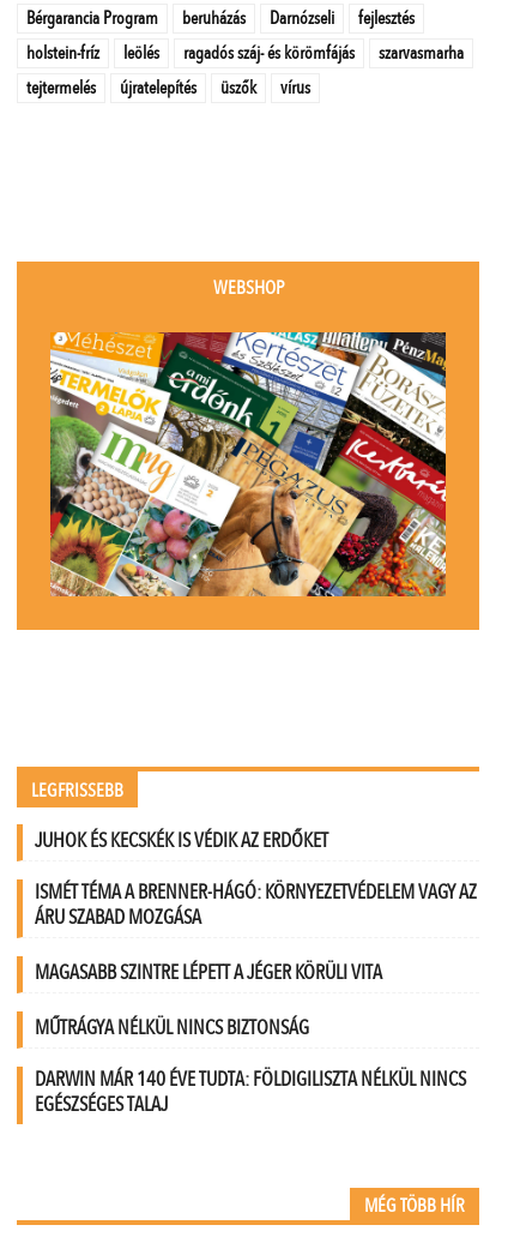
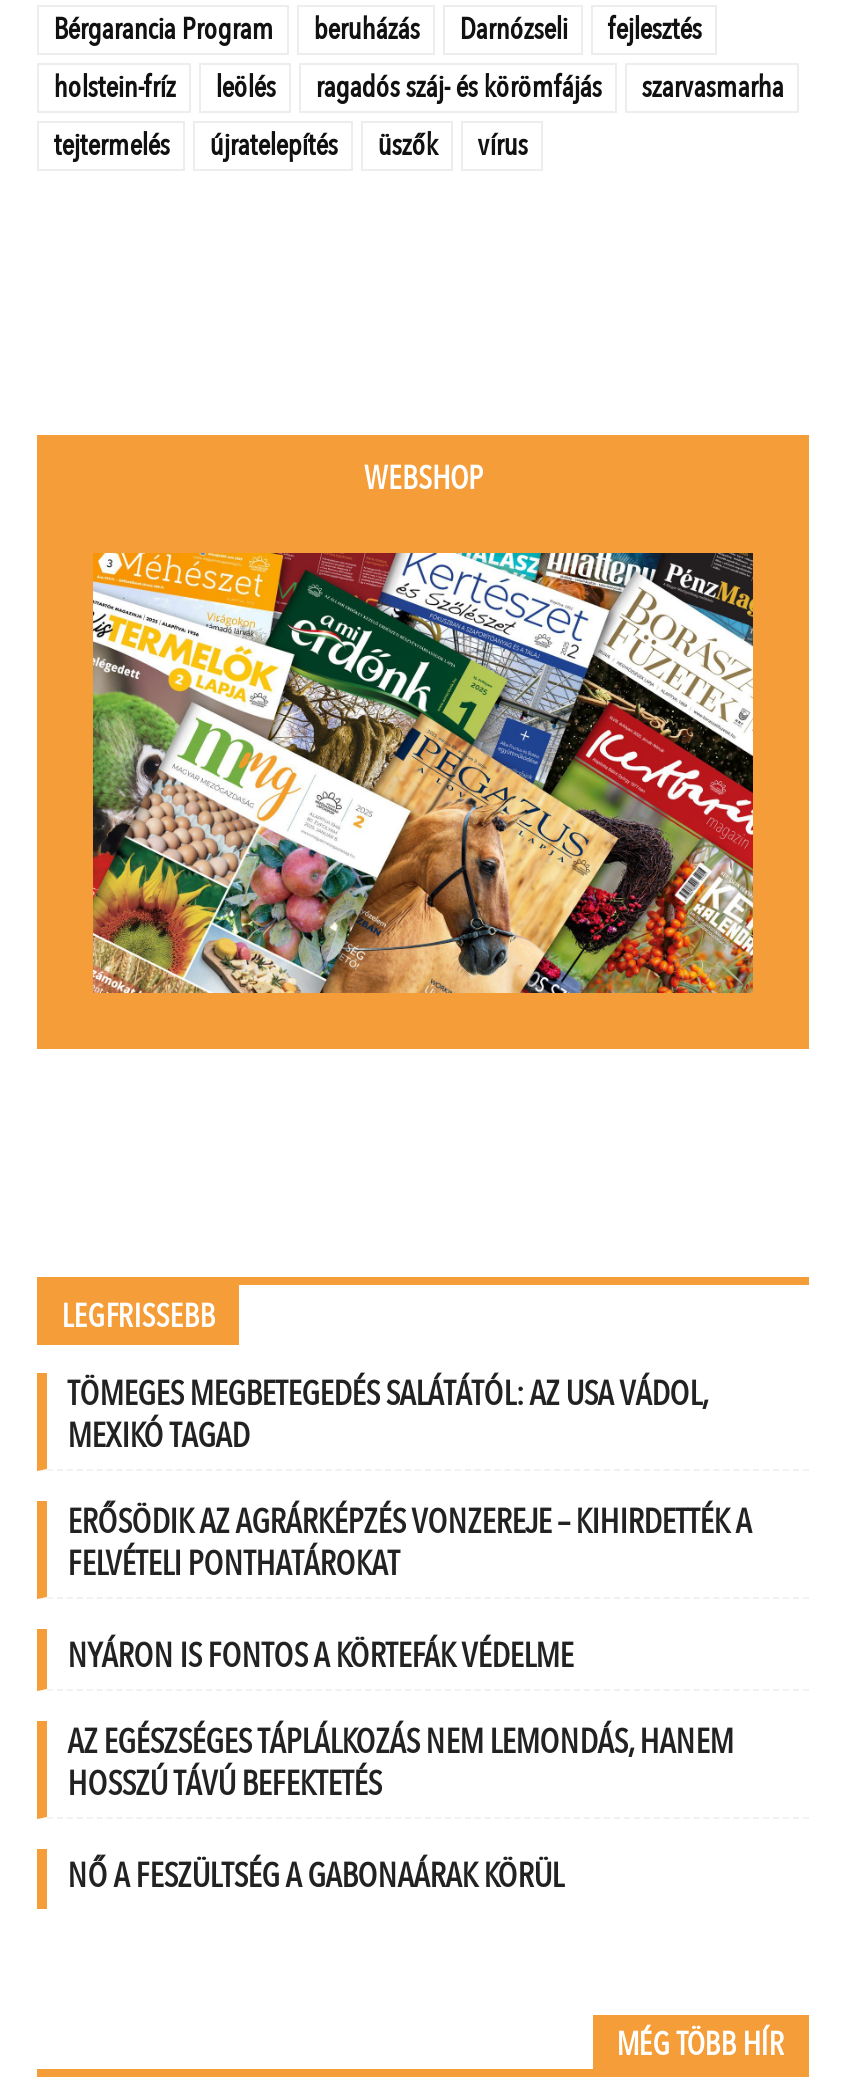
- JUHOK ÉS KECSKÉK IS VÉDIK AZ ERDŐKET
+ TÖMEGES MEGBETEGEDÉS SALÁTÁTÓL: AZ USA VÁDOL,
+ MEXIKÓ TAGAD

- ISMÉT TÉMA A BRENNER-HÁGÓ: KÖRNYEZETVÉDELEM VAGY AZ
- ÁRU SZABAD MOZGÁSA
+ ERŐSÖDIK AZ AGRÁRKÉPZÉS VONZEREJE – KIHIRDETTÉK A
+ FELVÉTELI PONTHATÁROKAT

- MAGASABB SZINTRE LÉPETT A JÉGER KÖRÜLI VITA
+ NYÁRON IS FONTOS A KÖRTEFÁK VÉDELME

- MŰTRÁGYA NÉLKÜL NINCS BIZTONSÁG
+ AZ EGÉSZSÉGES TÁPLÁLKOZÁS NEM LEMONDÁS, HANEM
+ HOSSZÚ TÁVÚ BEFEKTETÉS

- DARWIN MÁR 140 ÉVE TUDTA: FÖLDIGILISZTA NÉLKÜL NINCS
- EGÉSZSÉGES TALAJ
+ NŐ A FESZÜLTSÉG A GABONAÁRAK KÖRÜL
